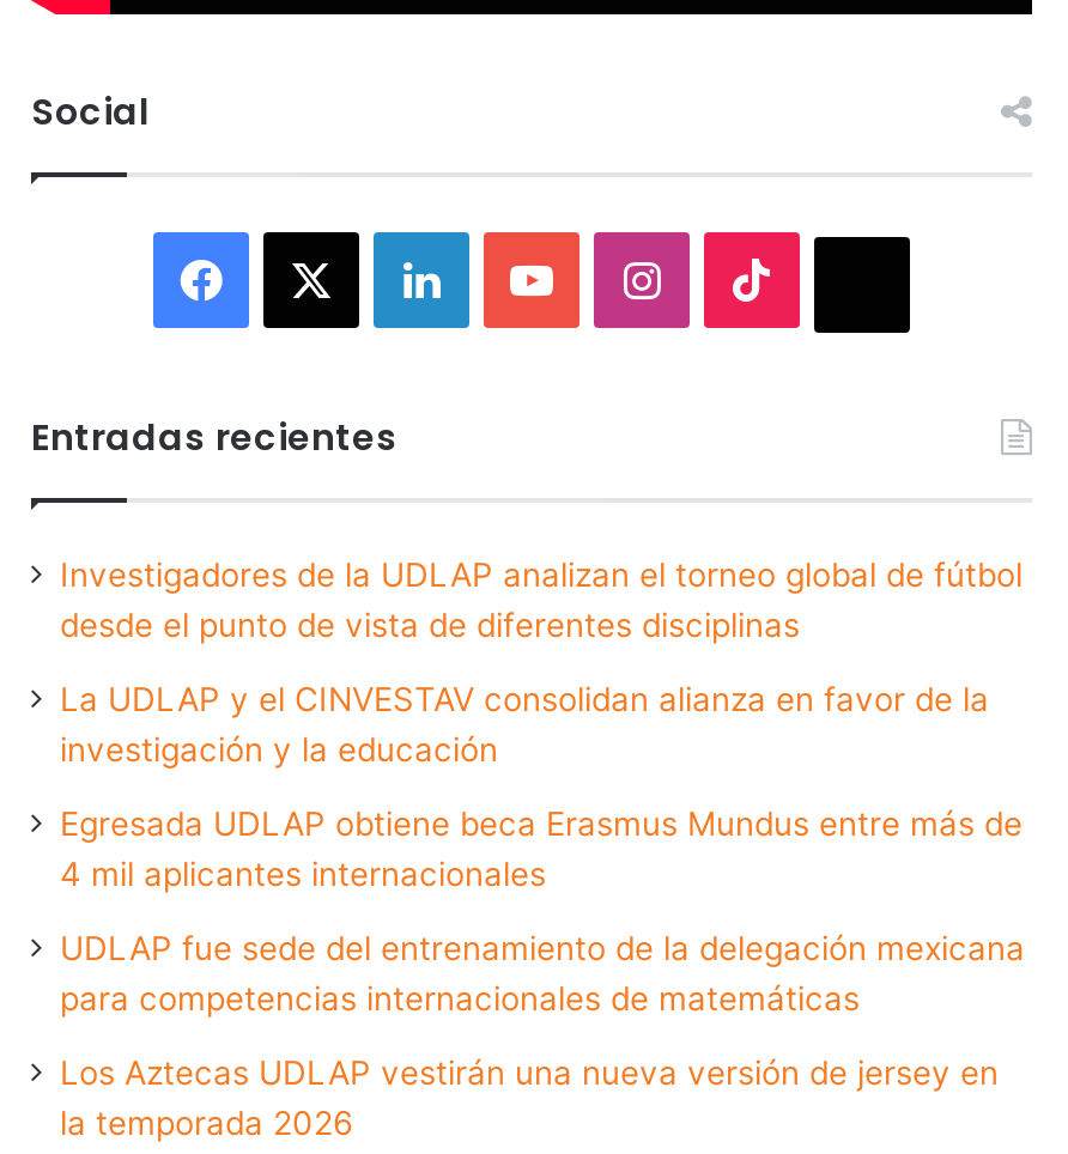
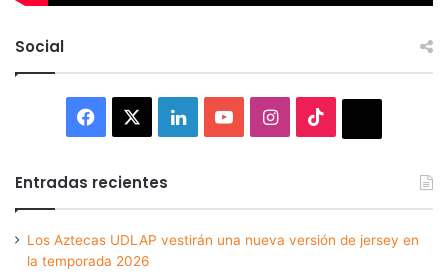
- Investigadores de la UDLAP analizan el torneo global de fútbol
- desde el punto de vista de diferentes disciplinas
- La UDLAP y el CINVESTAV consolidan alianza en favor de la
- investigación y la educación
- Egresada UDLAP obtiene beca Erasmus Mundus entre más de
- 4 mil aplicantes internacionales
- UDLAP fue sede del entrenamiento de la delegación mexicana
- para competencias internacionales de matemáticas
